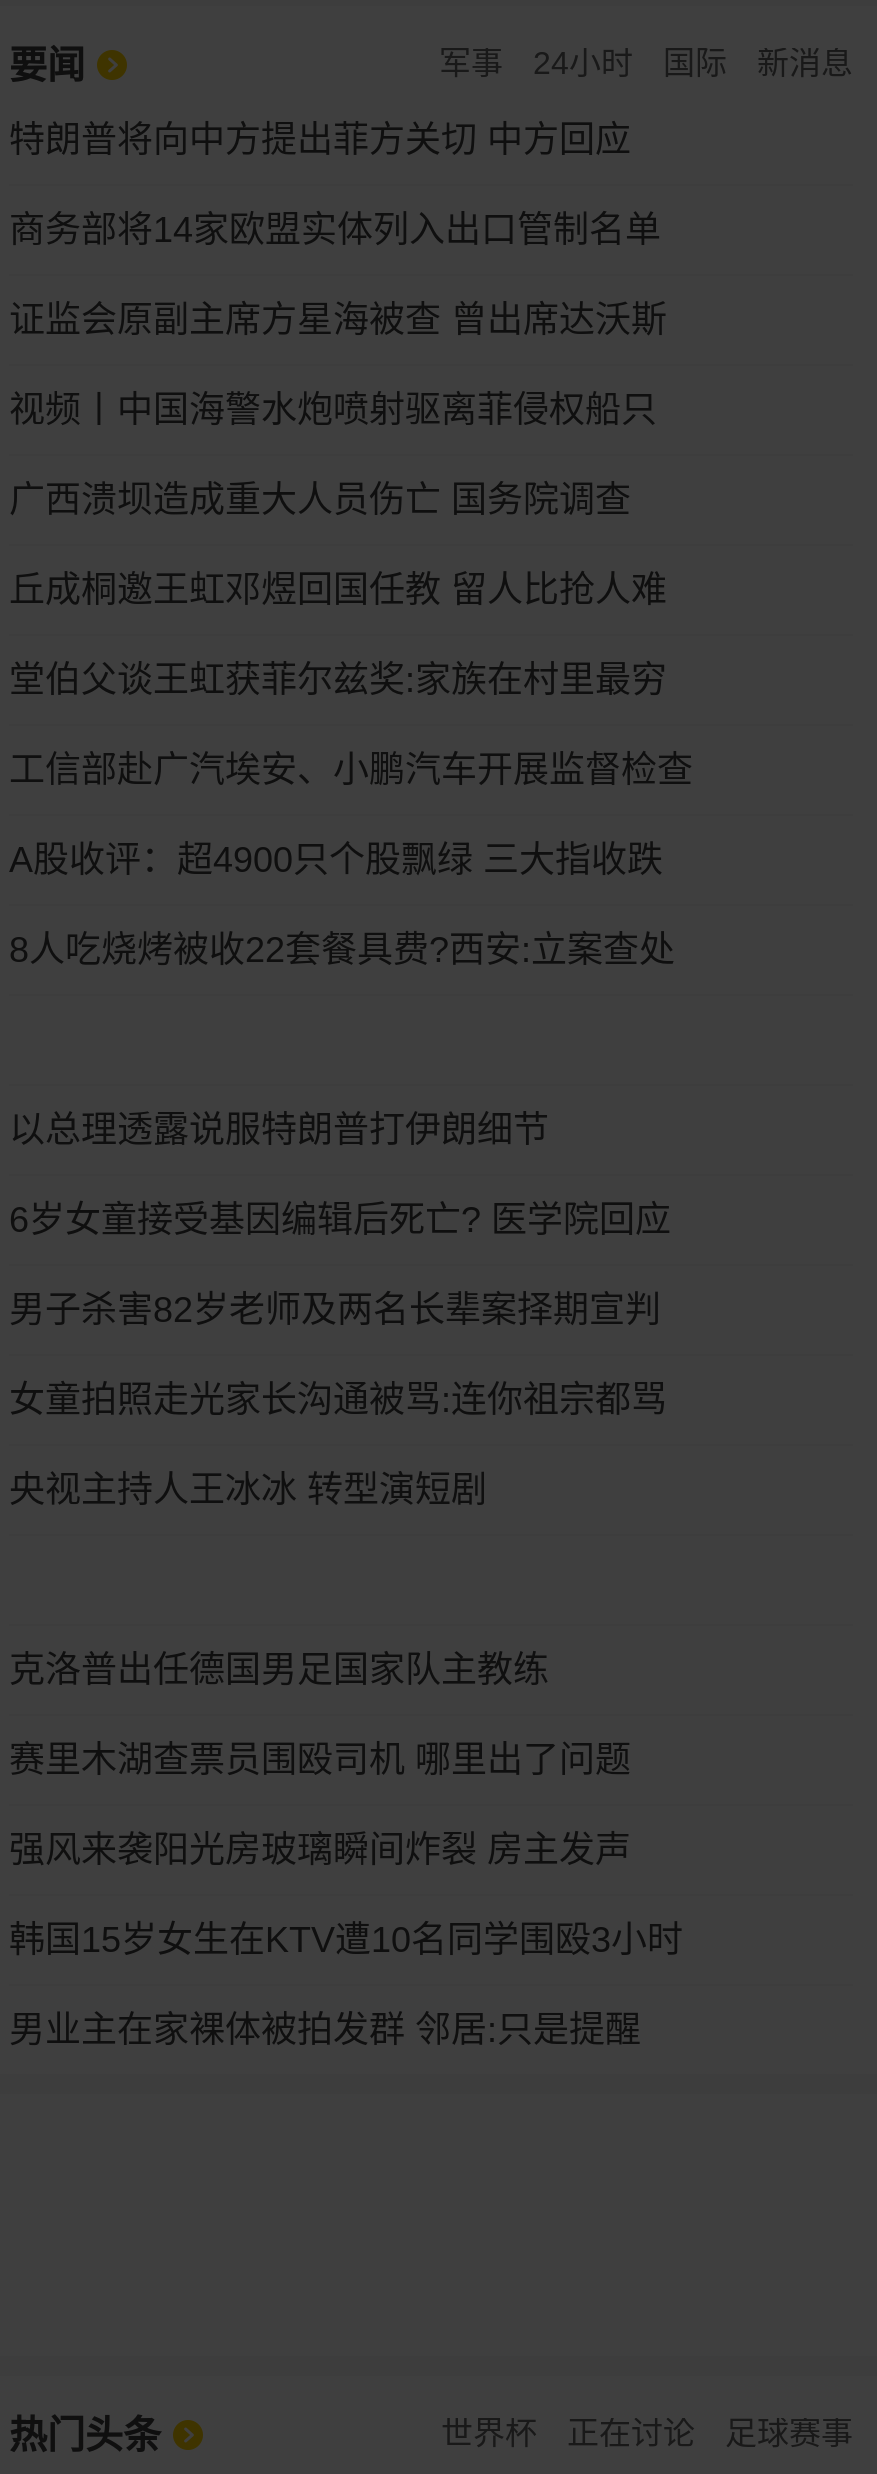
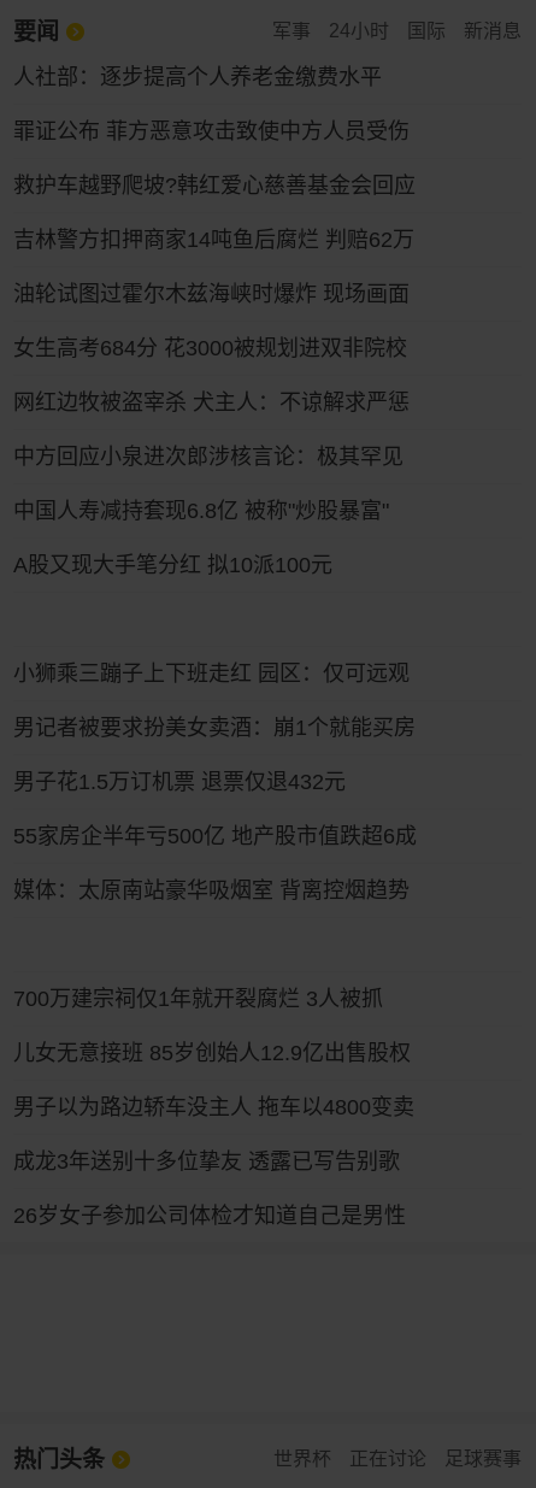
- 特朗普将向中方提出菲方关切 中方回应
+ 人社部：逐步提高个人养老金缴费水平

- 商务部将14家欧盟实体列入出口管制名单
+ 罪证公布 菲方恶意攻击致使中方人员受伤

- 证监会原副主席方星海被查 曾出席达沃斯
+ 救护车越野爬坡?韩红爱心慈善基金会回应

- 视频丨中国海警水炮喷射驱离菲侵权船只
+ 吉林警方扣押商家14吨鱼后腐烂 判赔62万

- 广西溃坝造成重大人员伤亡 国务院调查
+ 油轮试图过霍尔木兹海峡时爆炸 现场画面

- 丘成桐邀王虹邓煜回国任教 留人比抢人难
+ 女生高考684分 花3000被规划进双非院校

- 堂伯父谈王虹获菲尔兹奖:家族在村里最穷
+ 网红边牧被盗宰杀 犬主人：不谅解求严惩

- 工信部赴广汽埃安、小鹏汽车开展监督检查
+ 中方回应小泉进次郎涉核言论：极其罕见

- A股收评：超4900只个股飘绿 三大指收跌
+ 中国人寿减持套现6.8亿 被称"炒股暴富"

- 8人吃烧烤被收22套餐具费?西安:立案查处
+ A股又现大手笔分红 拟10派100元

- 以总理透露说服特朗普打伊朗细节
+ 小狮乘三蹦子上下班走红 园区：仅可远观

- 6岁女童接受基因编辑后死亡? 医学院回应
+ 男记者被要求扮美女卖酒：崩1个就能买房

- 男子杀害82岁老师及两名长辈案择期宣判
+ 男子花1.5万订机票 退票仅退432元

- 女童拍照走光家长沟通被骂:连你祖宗都骂
+ 55家房企半年亏500亿 地产股市值跌超6成

- 央视主持人王冰冰 转型演短剧
+ 媒体：太原南站豪华吸烟室 背离控烟趋势

- 克洛普出任德国男足国家队主教练
+ 700万建宗祠仅1年就开裂腐烂 3人被抓

- 赛里木湖查票员围殴司机 哪里出了问题
+ 儿女无意接班 85岁创始人12.9亿出售股权

- 强风来袭阳光房玻璃瞬间炸裂 房主发声
+ 男子以为路边轿车没主人 拖车以4800变卖

- 韩国15岁女生在KTV遭10名同学围殴3小时
+ 成龙3年送别十多位挚友 透露已写告别歌

- 男业主在家裸体被拍发群 邻居:只是提醒
+ 26岁女子参加公司体检才知道自己是男性
